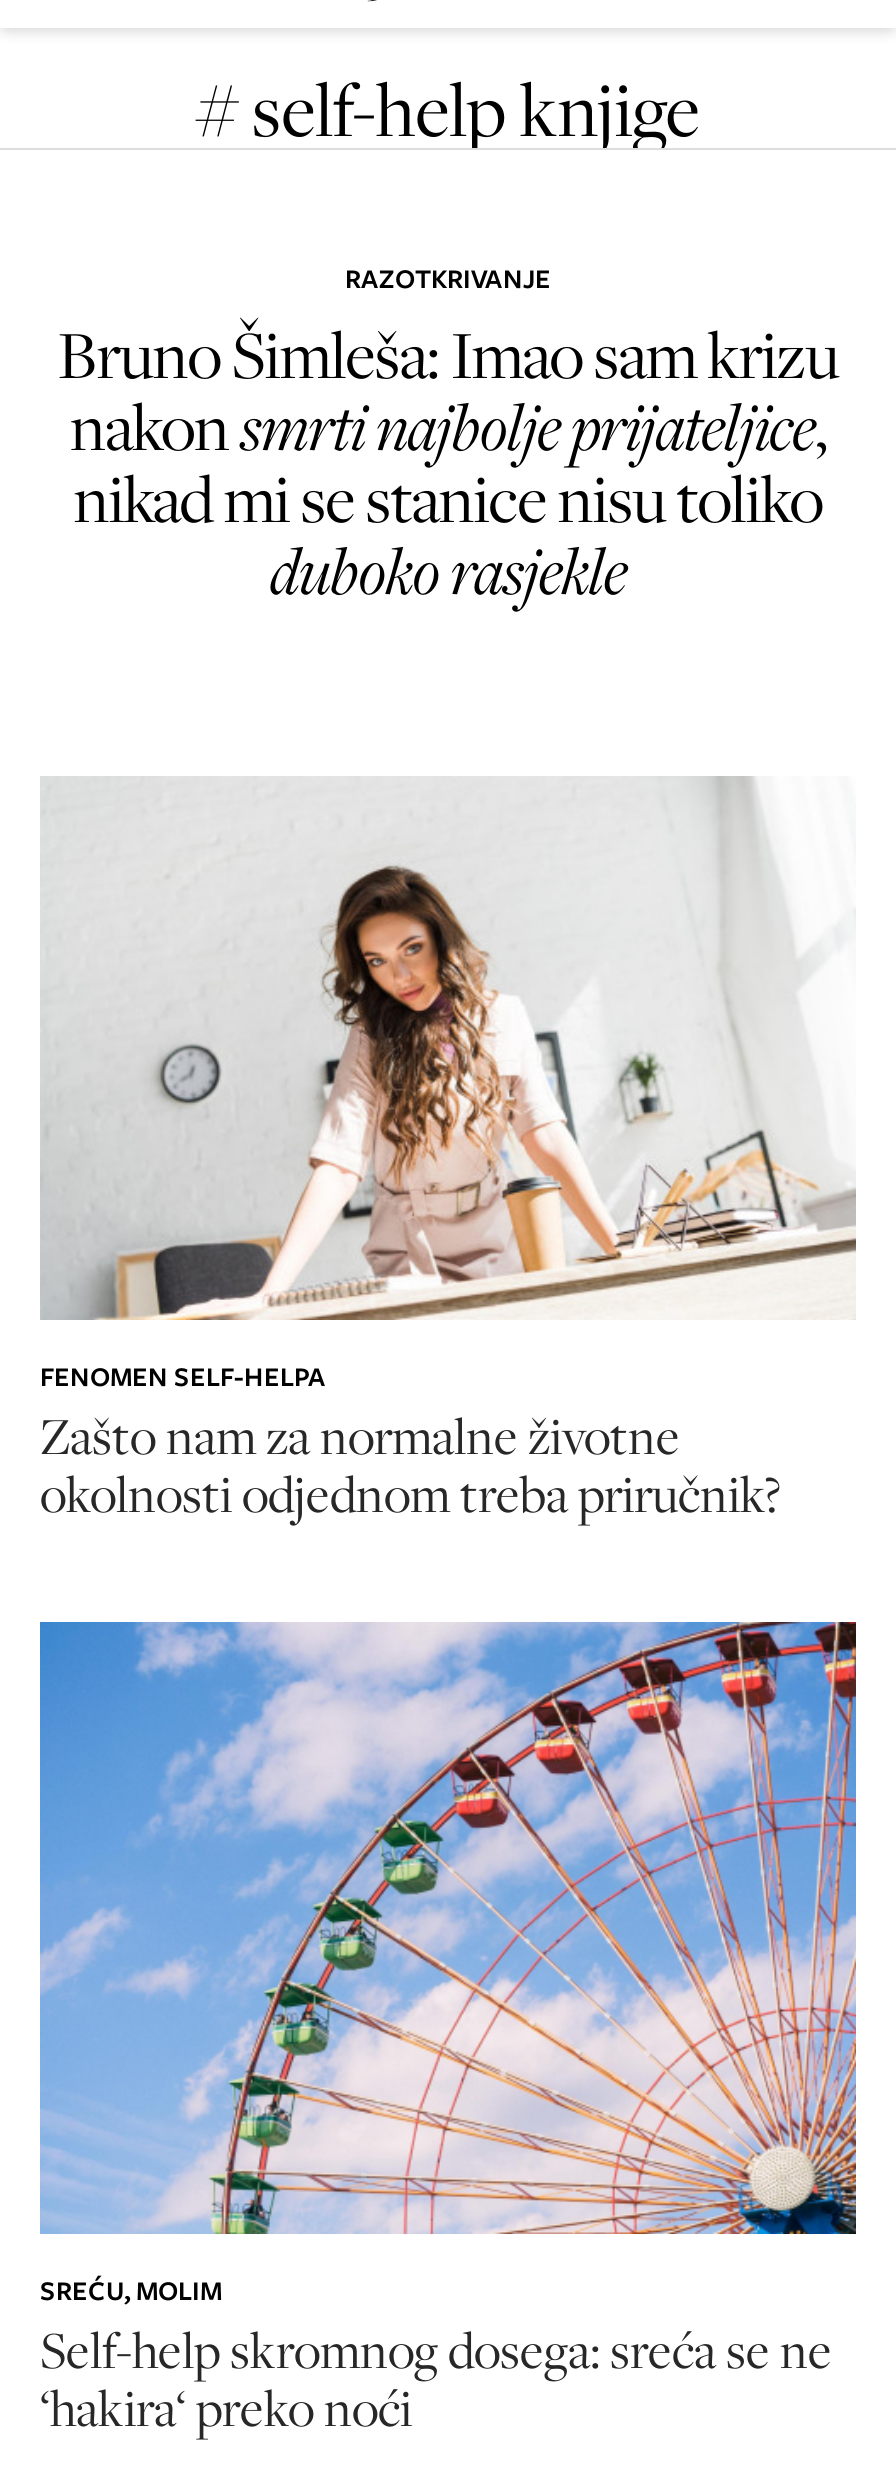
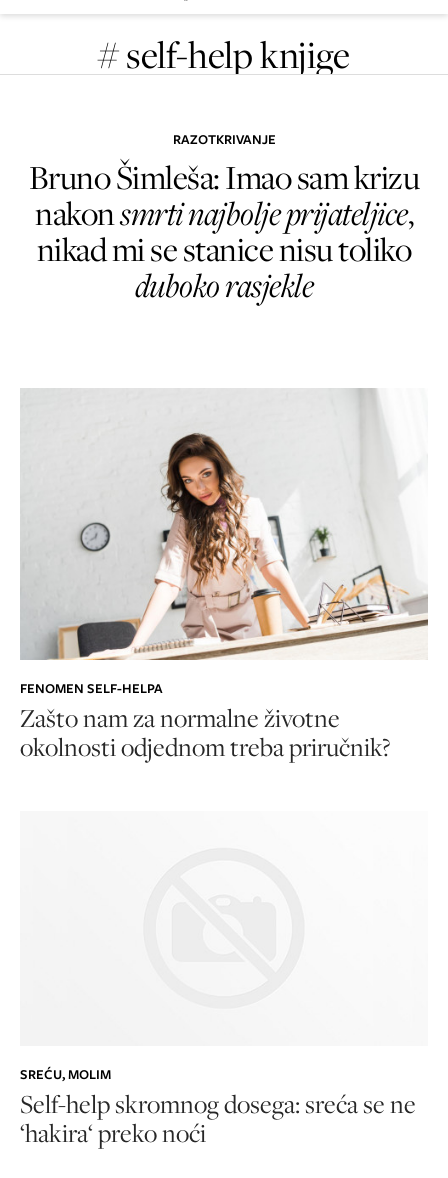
- [image]
